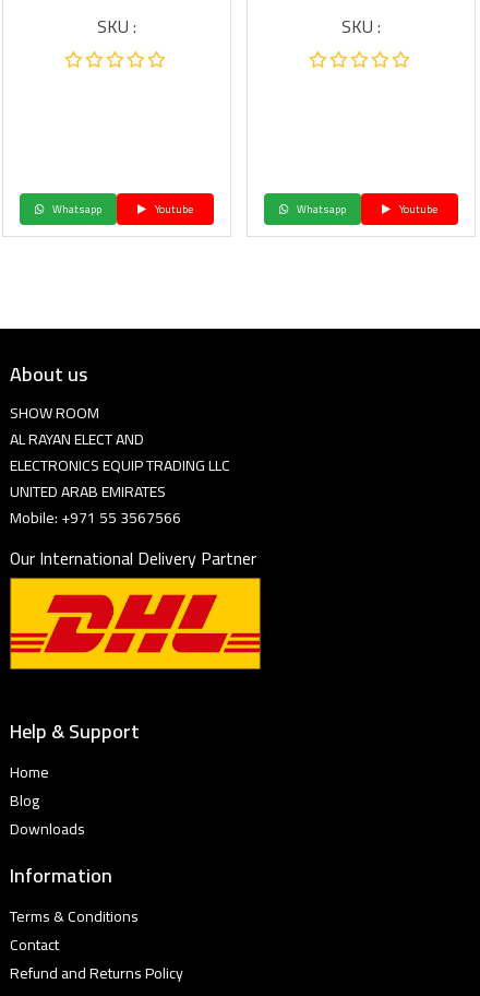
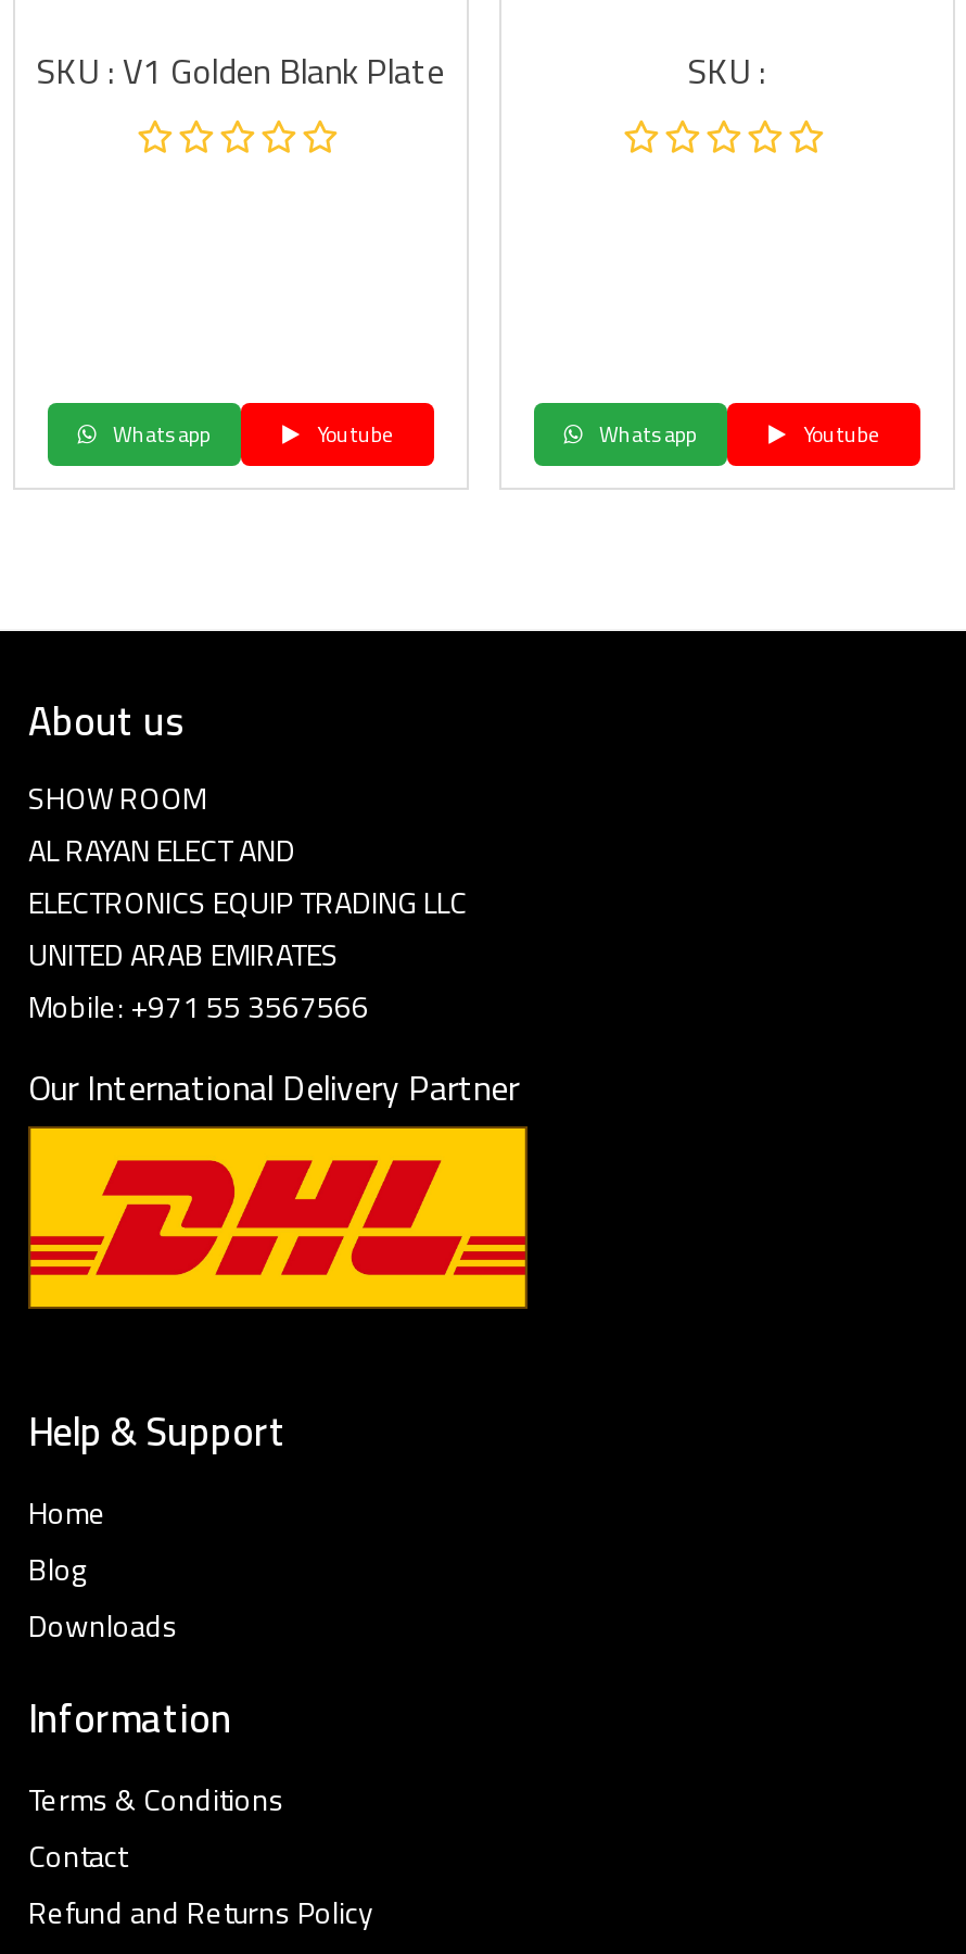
- SKU :
+ SKU : V1 Golden Blank Plate
